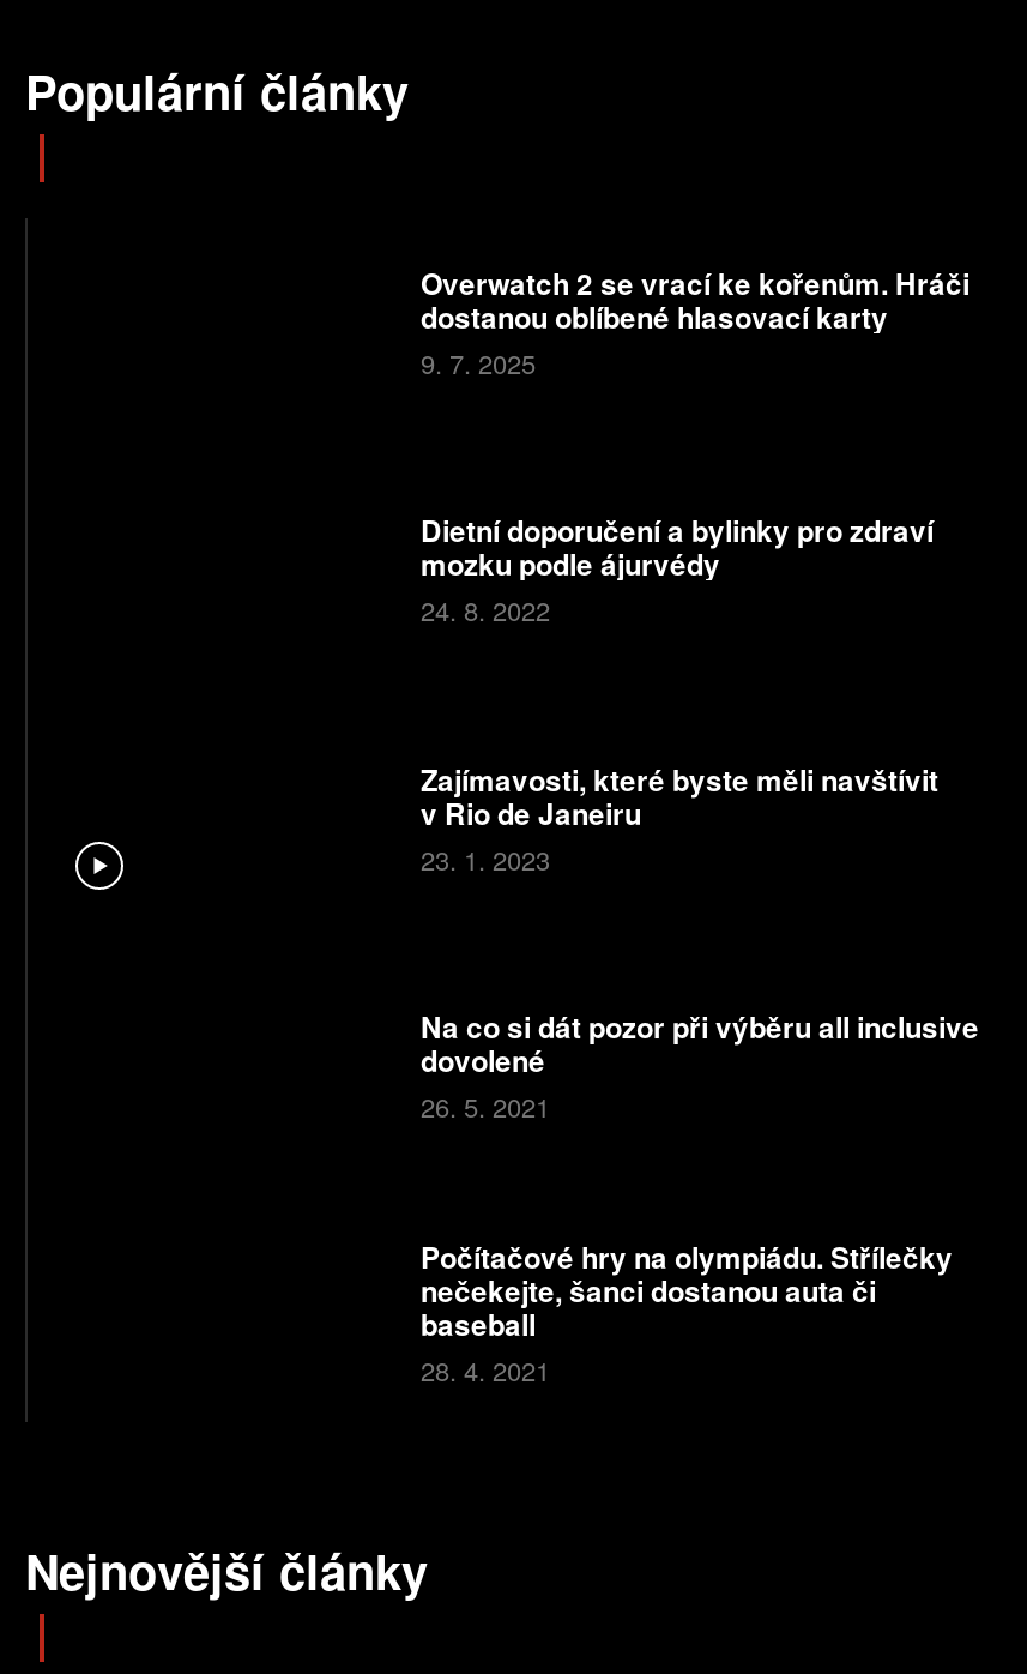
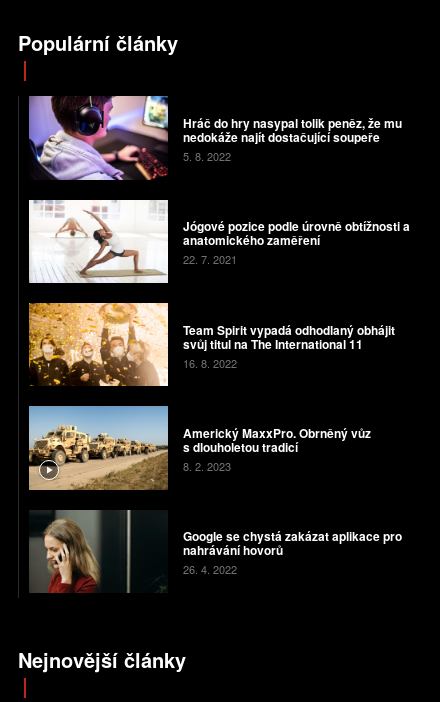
+ [image]

+ [image]

+ [image]

+ [image]

+ [image]

- Overwatch 2 se vrací ke kořenům. Hráči
- dostanou oblíbené hlasovací karty
- 9. 7. 2025
+ Hráč do hry nasypal tolik peněz, že mu
+ nedokáže najít dostačující soupeře
+ 5. 8. 2022

- Dietní doporučení a bylinky pro zdraví
- mozku podle ájurvédy
- 24. 8. 2022
+ Jógové pozice podle úrovně obtížnosti a
+ anatomického zaměření
+ 22. 7. 2021

- Zajímavosti, které byste měli navštívit
- v Rio de Janeiru
- 23. 1. 2023
+ Team Spirit vypadá odhodlaný obhájit
+ svůj titul na The International 11
+ 16. 8. 2022

- Na co si dát pozor při výběru all inclusive
- dovolené
- 26. 5. 2021
+ Americký MaxxPro. Obrněný vůz
+ s dlouholetou tradicí
+ 8. 2. 2023

- Počítačové hry na olympiádu. Střílečky
- nečekejte, šanci dostanou auta či
- baseball
- 28. 4. 2021
+ Google se chystá zakázat aplikace pro
+ nahrávání hovorů
+ 26. 4. 2022
